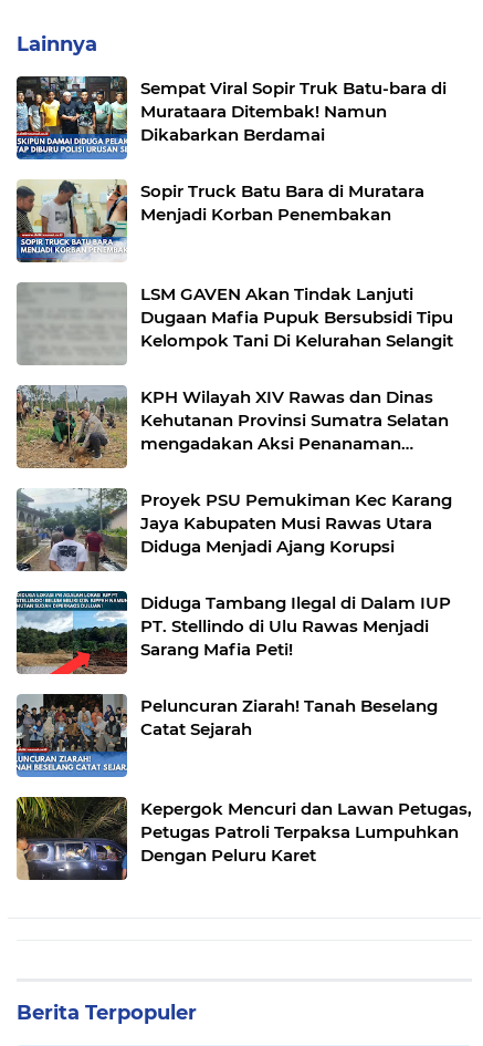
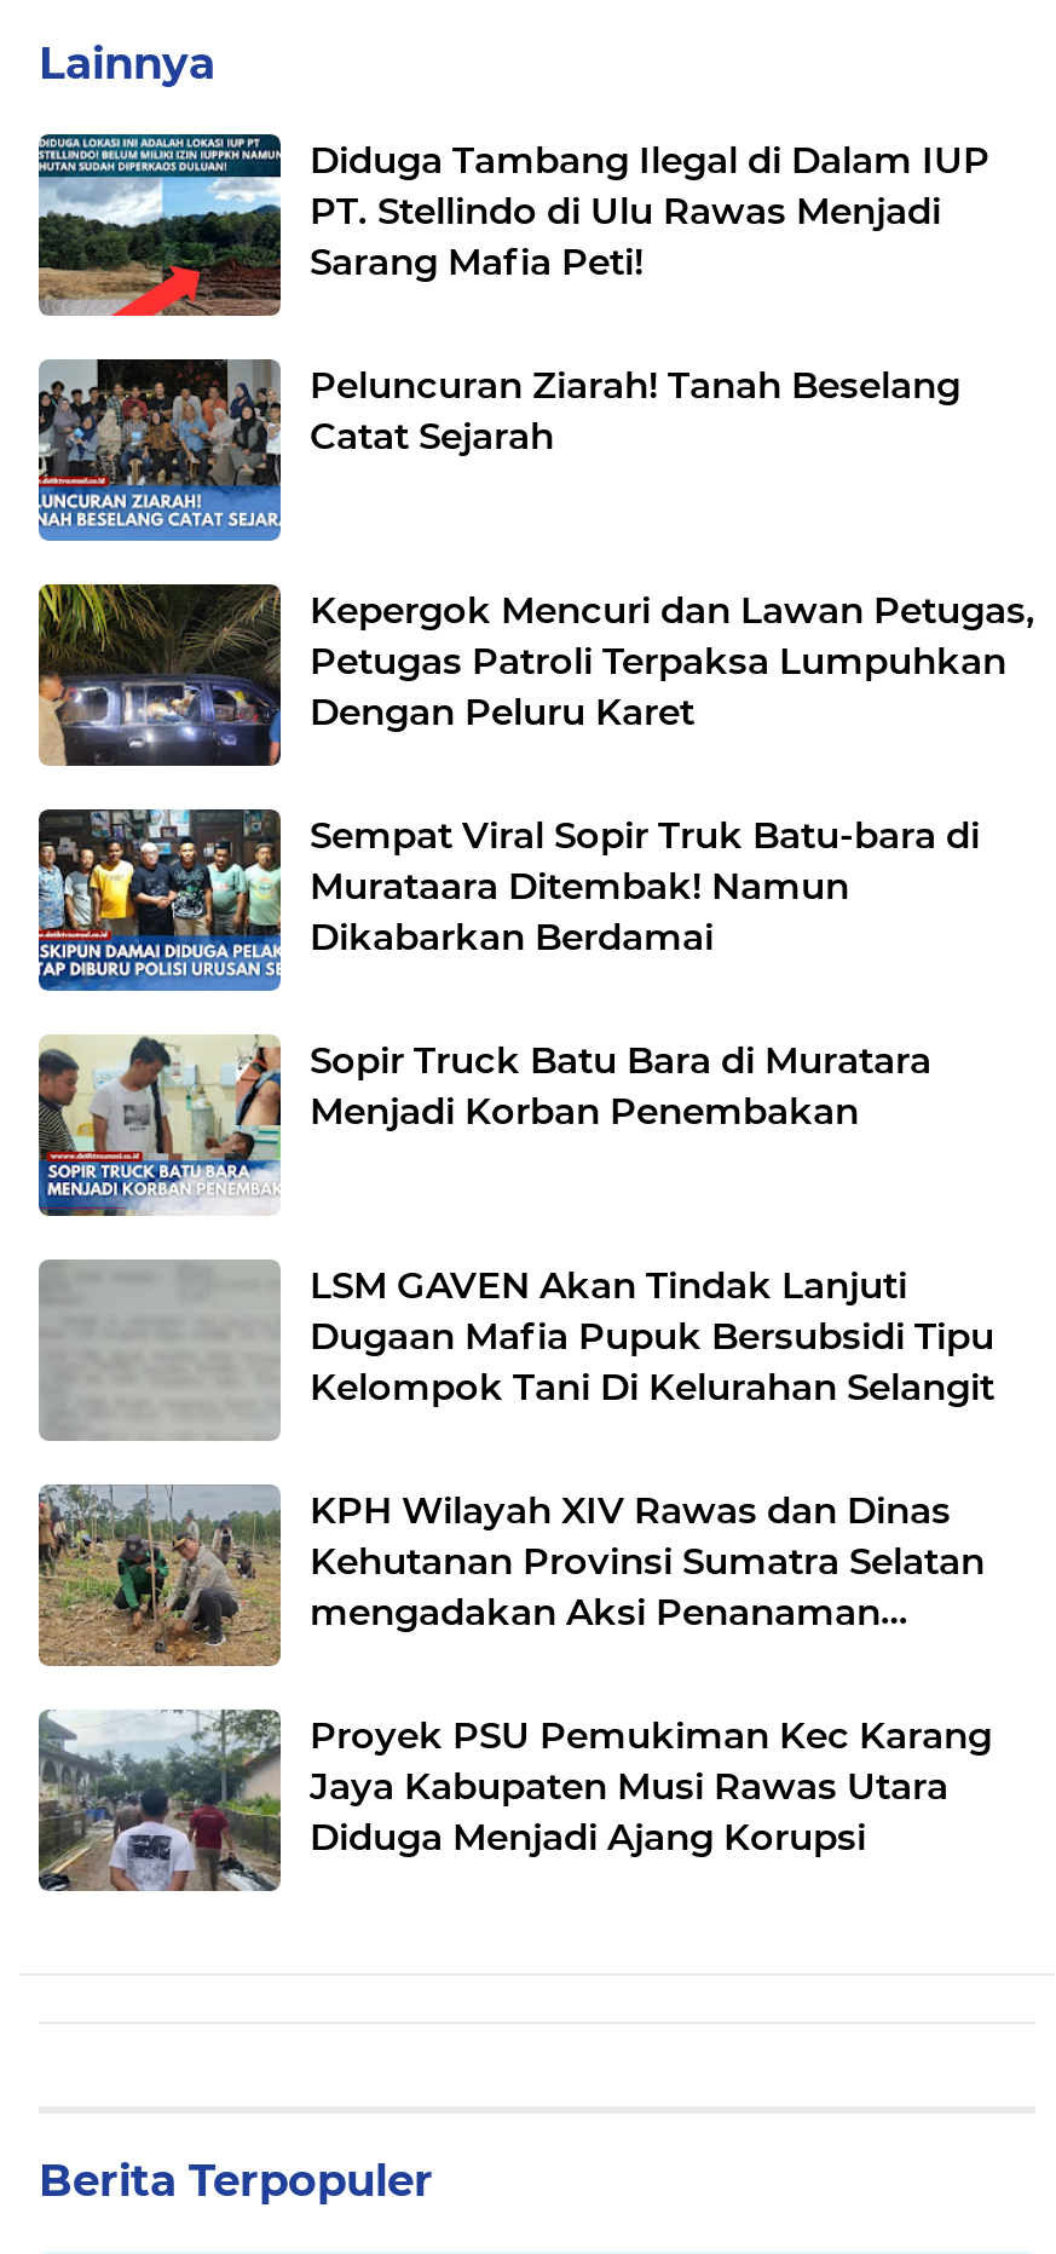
moved down: [image] | Sempat Viral Sopir Truk Batu-bara di | Murataara Ditembak! Namun | ... | Jaya Kabupaten Musi Rawas Utara | Diduga Menjadi Ajang Korupsi

moved up: [image] | Diduga Tambang Ilegal di Dalam IUP | PT. Stellindo di Ulu Rawas Menjadi | Sarang Mafia Peti! | Peluncuran Ziarah! Tanah Beselang | Catat Sejarah

moved up: [image] | Kepergok Mencuri dan Lawan Petugas, | Petugas Patroli Terpaksa Lumpuhkan | Dengan Peluru Karet
